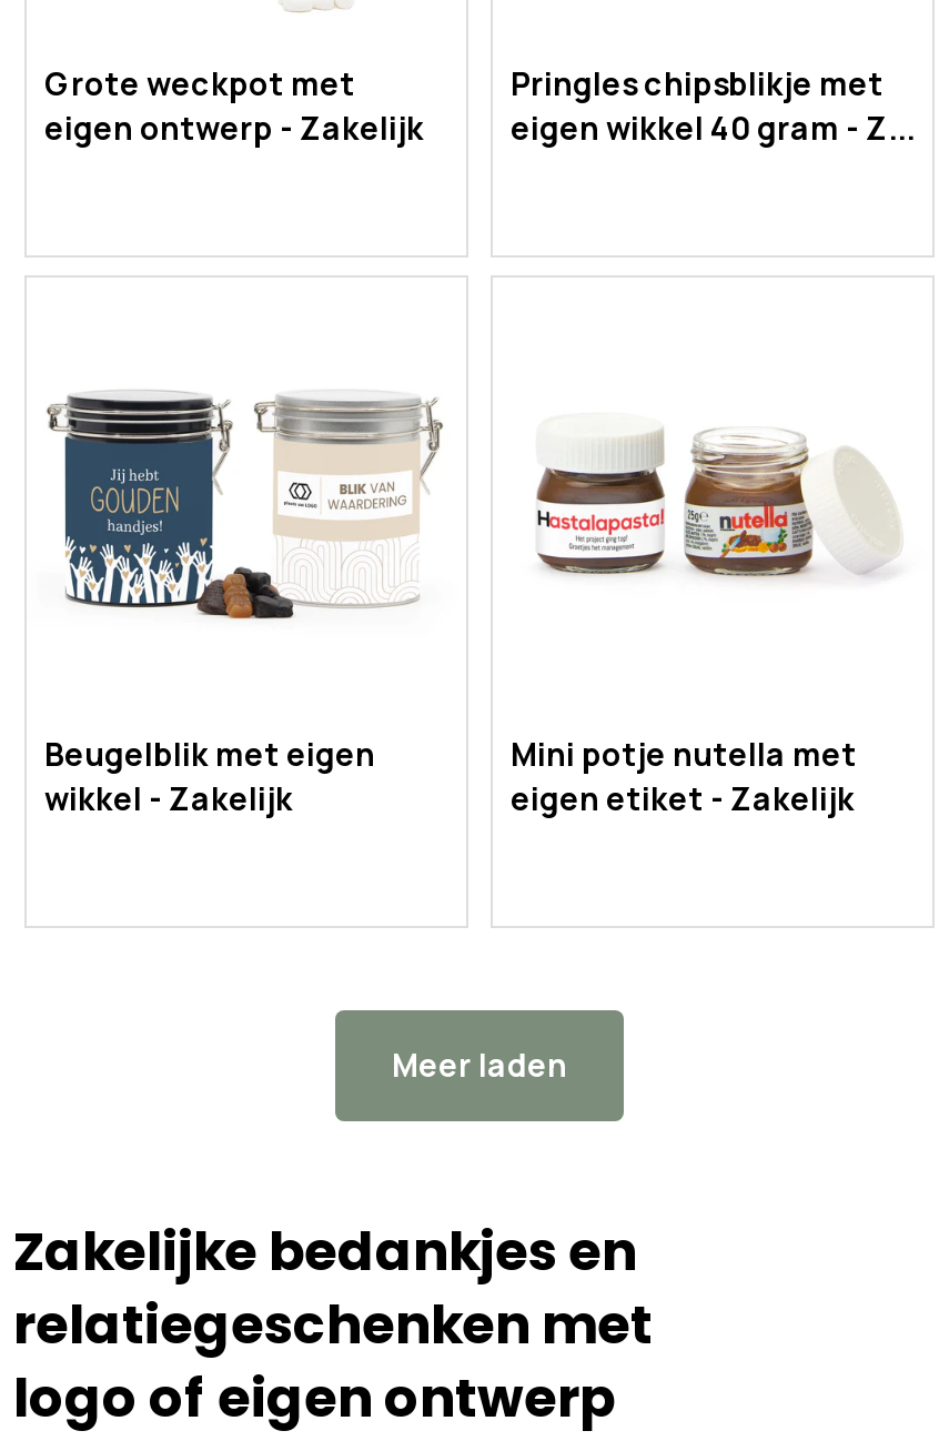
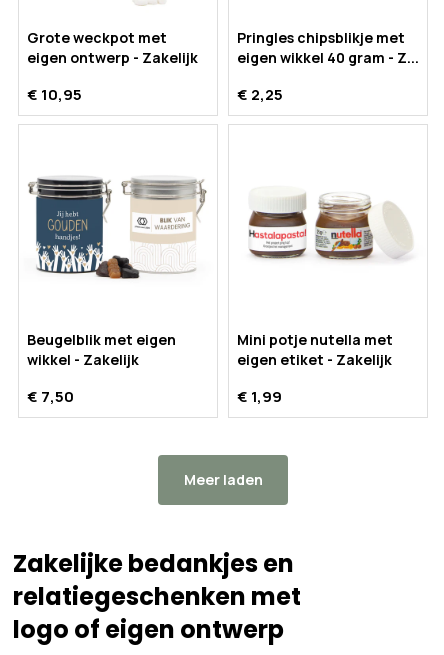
+ € 10,95

+ € 2,25

+ € 7,50

+ € 1,99
